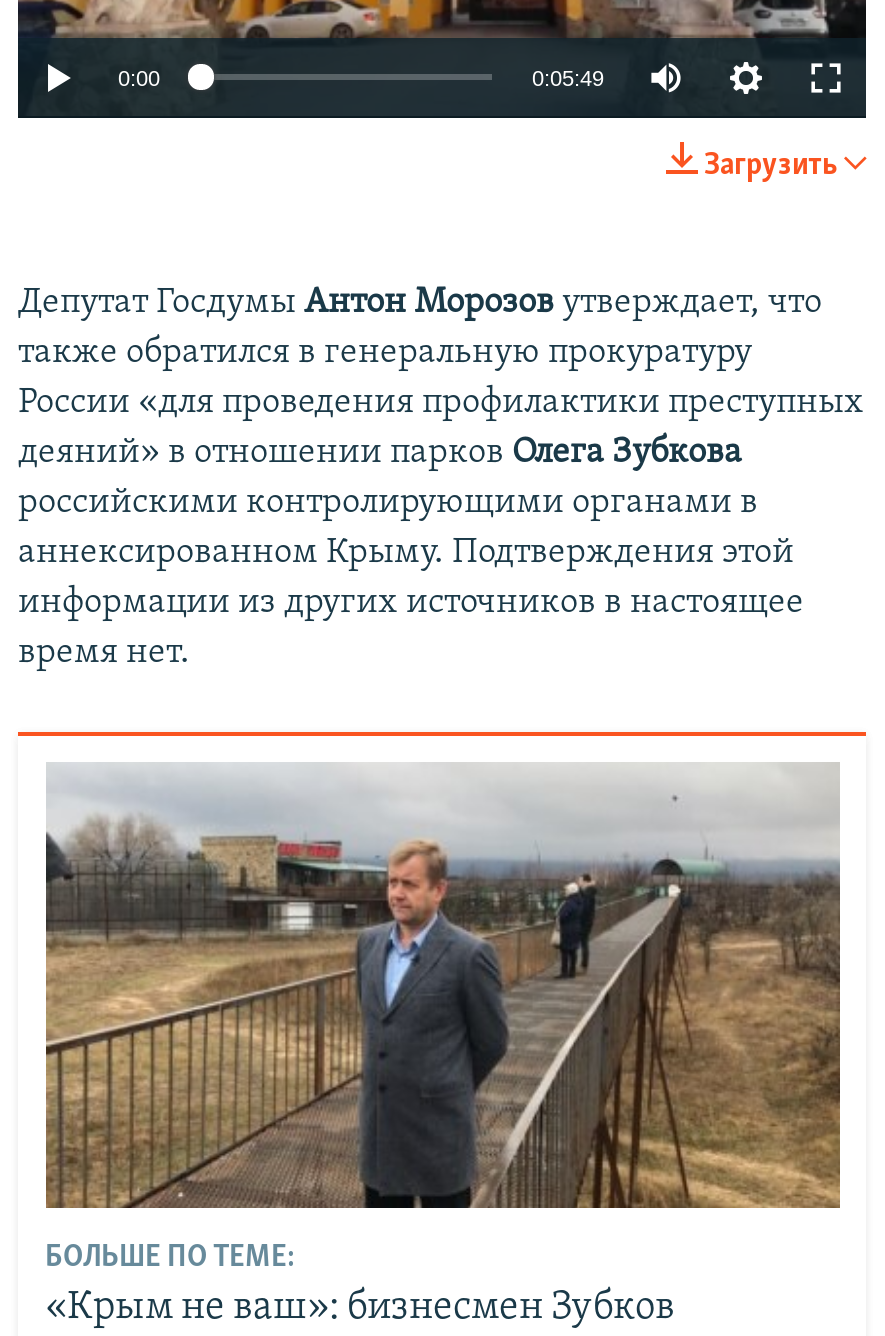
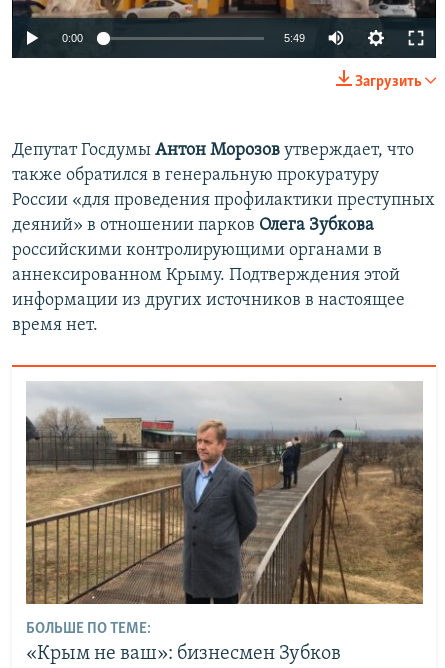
- 0:05:49
+ 5:49
